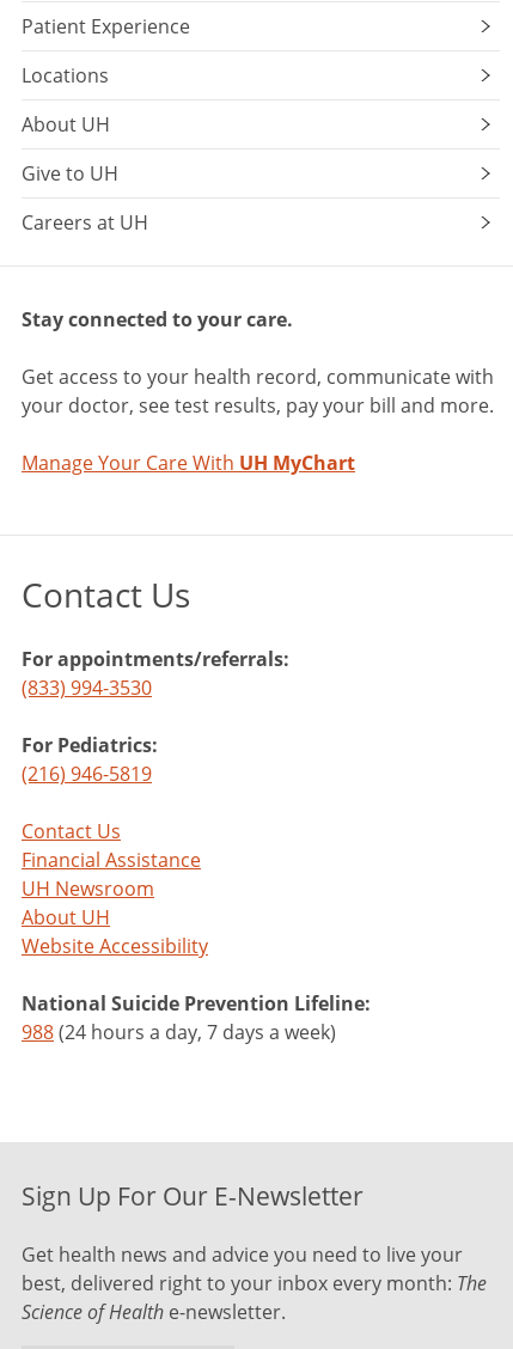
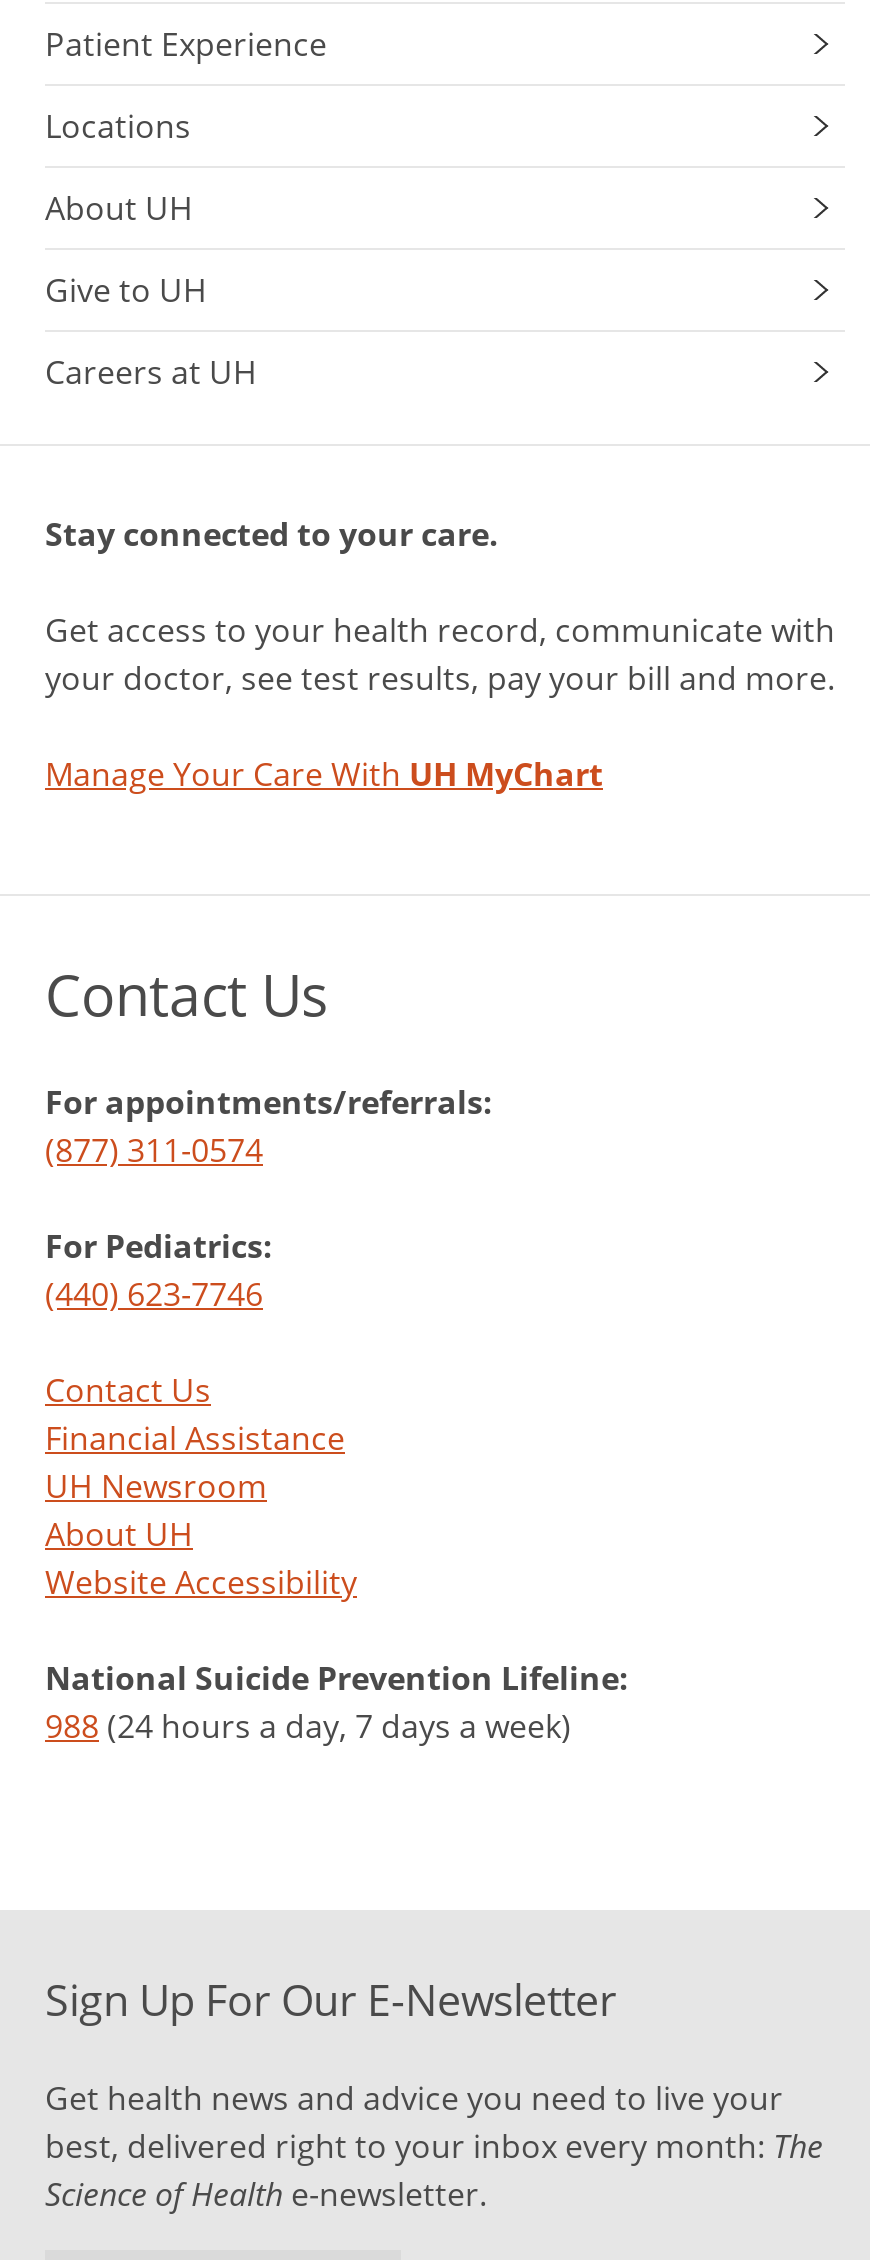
- (833) 994-3530
+ (877) 311-0574

- (216) 946-5819
+ (440) 623-7746
